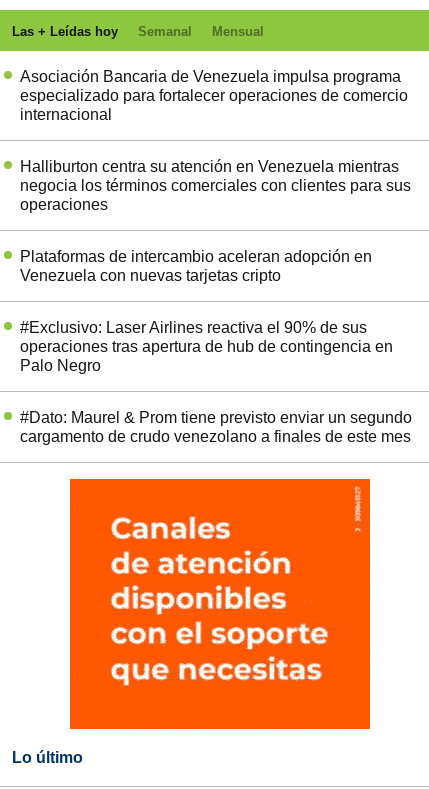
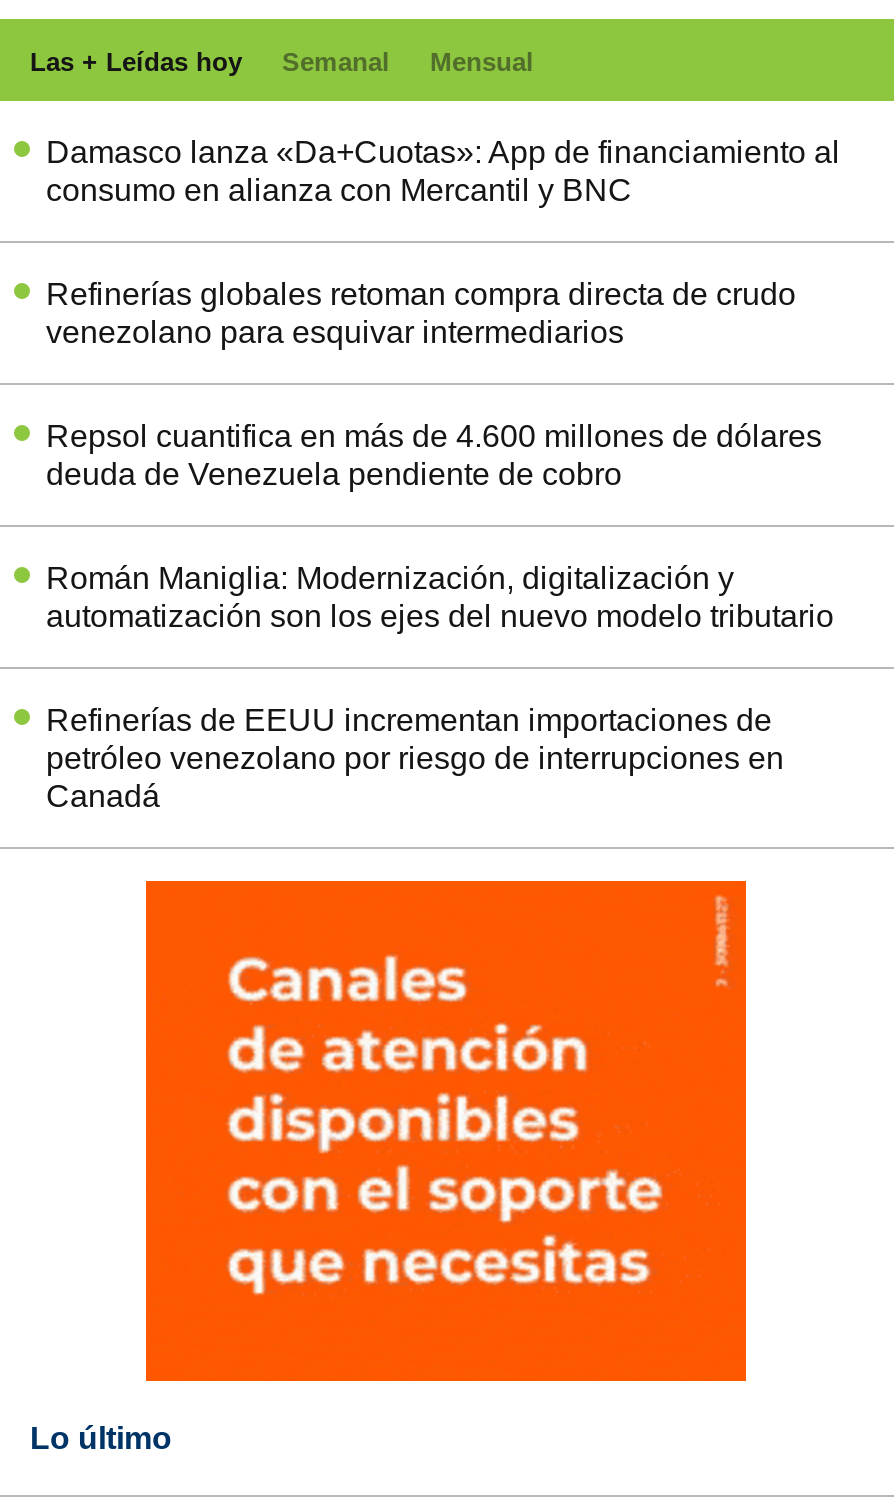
- Asociación Bancaria de Venezuela impulsa programa
- especializado para fortalecer operaciones de comercio
- internacional
+ Damasco lanza «Da+Cuotas»: App de financiamiento al
+ consumo en alianza con Mercantil y BNC

- Halliburton centra su atención en Venezuela mientras
- negocia los términos comerciales con clientes para sus
- operaciones
+ Refinerías globales retoman compra directa de crudo
+ venezolano para esquivar intermediarios

- Plataformas de intercambio aceleran adopción en
- Venezuela con nuevas tarjetas cripto
+ Repsol cuantifica en más de 4.600 millones de dólares
+ deuda de Venezuela pendiente de cobro

- #Exclusivo: Laser Airlines reactiva el 90% de sus
- operaciones tras apertura de hub de contingencia en
- Palo Negro
+ Román Maniglia: Modernización, digitalización y
+ automatización son los ejes del nuevo modelo tributario

- #Dato: Maurel & Prom tiene previsto enviar un segundo
- cargamento de crudo venezolano a finales de este mes
+ Refinerías de EEUU incrementan importaciones de
+ petróleo venezolano por riesgo de interrupciones en
+ Canadá
